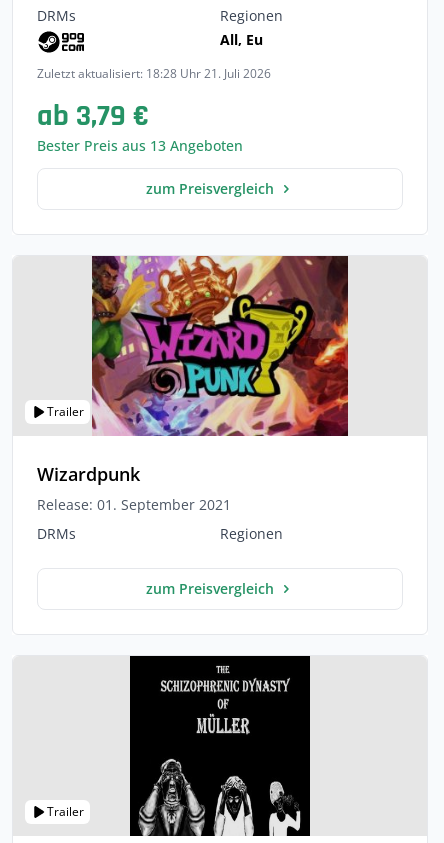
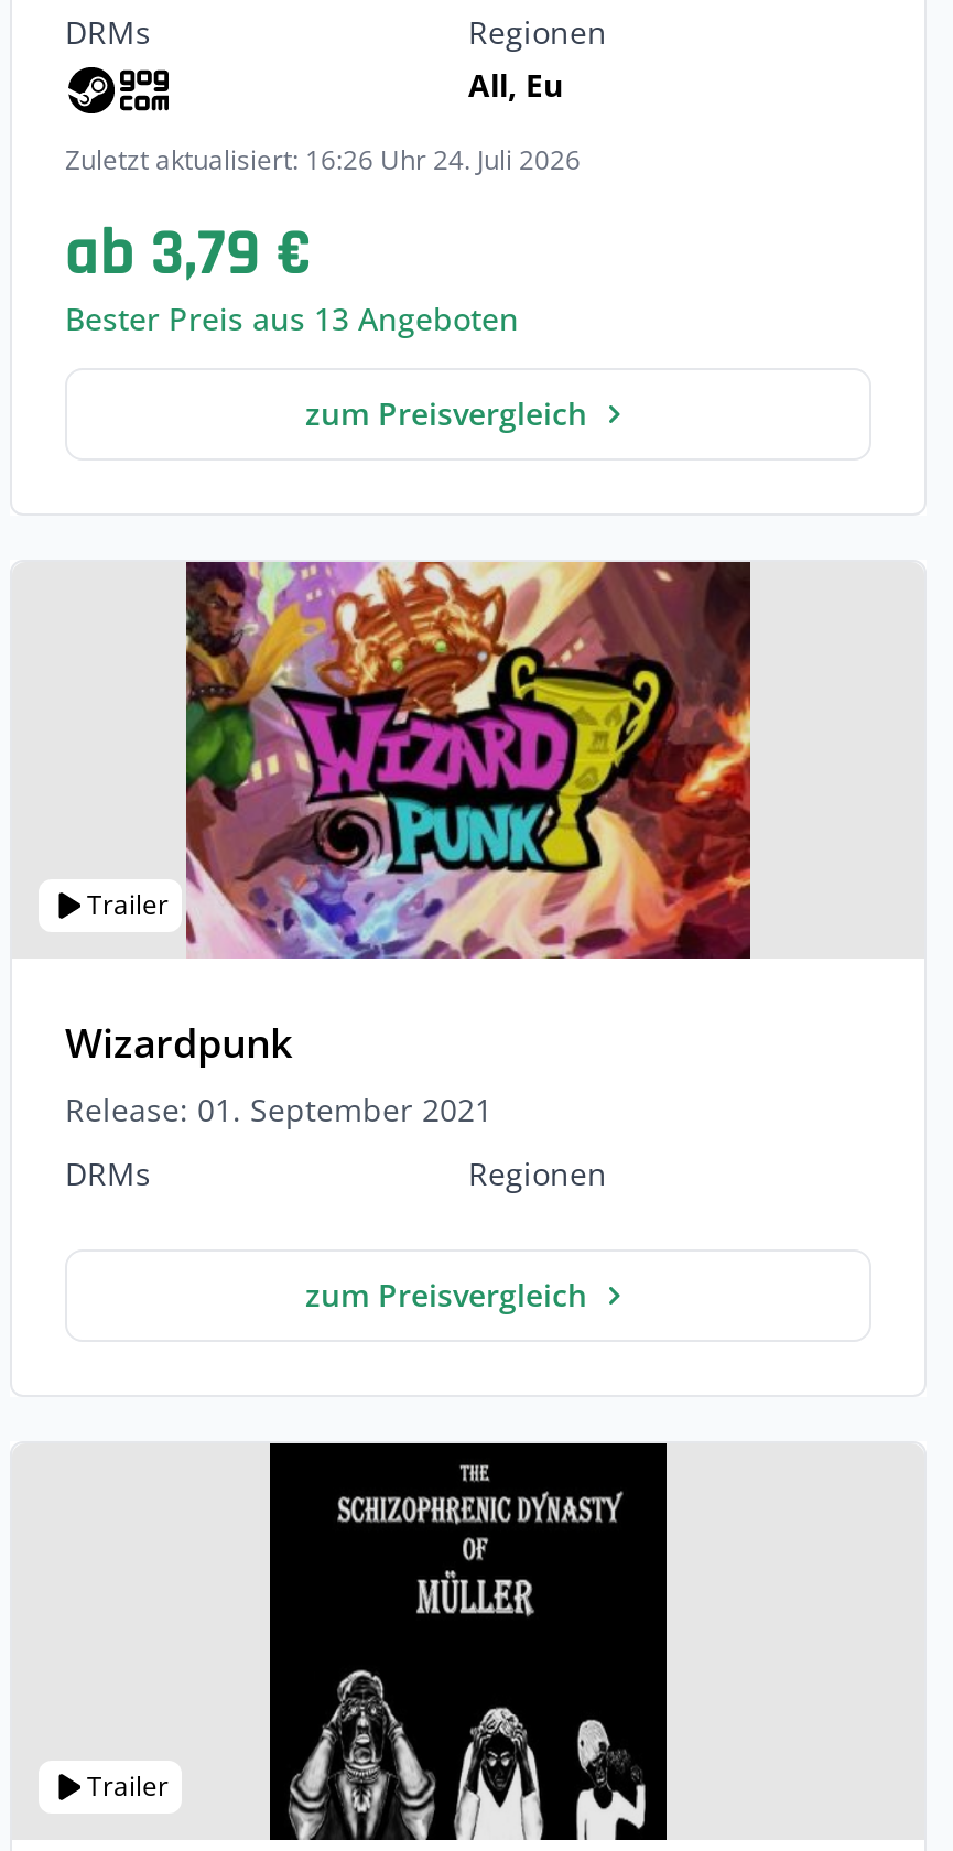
- Zuletzt aktualisiert: 18:28 Uhr 21. Juli 2026
+ Zuletzt aktualisiert: 16:26 Uhr 24. Juli 2026
